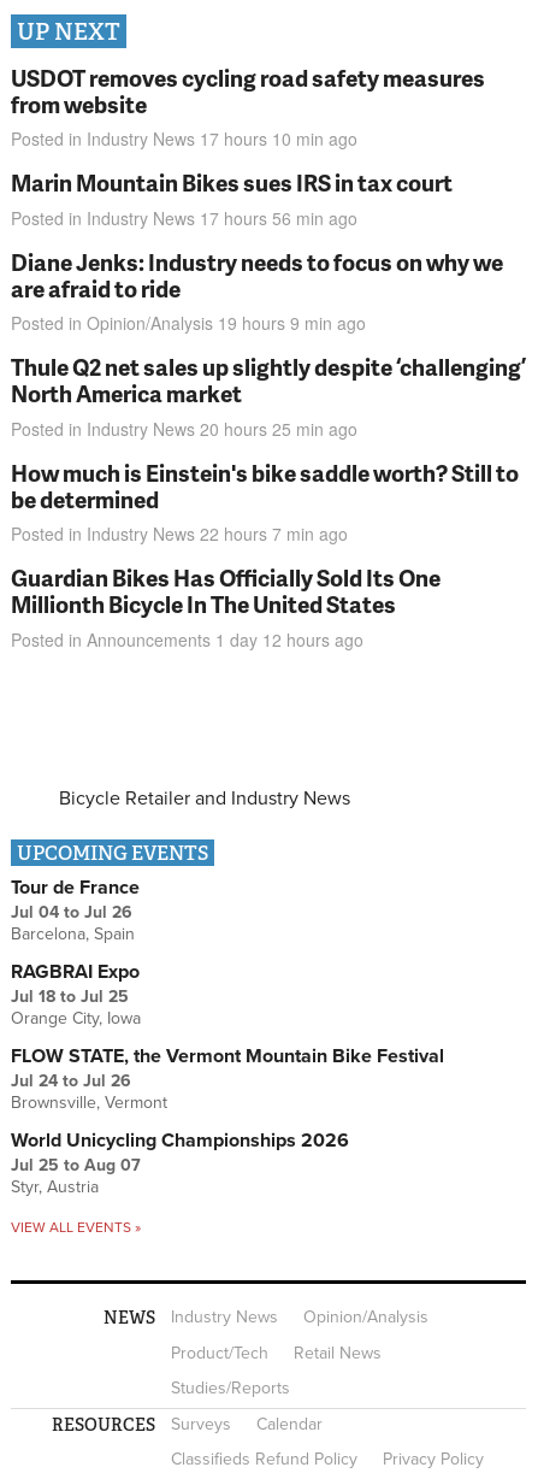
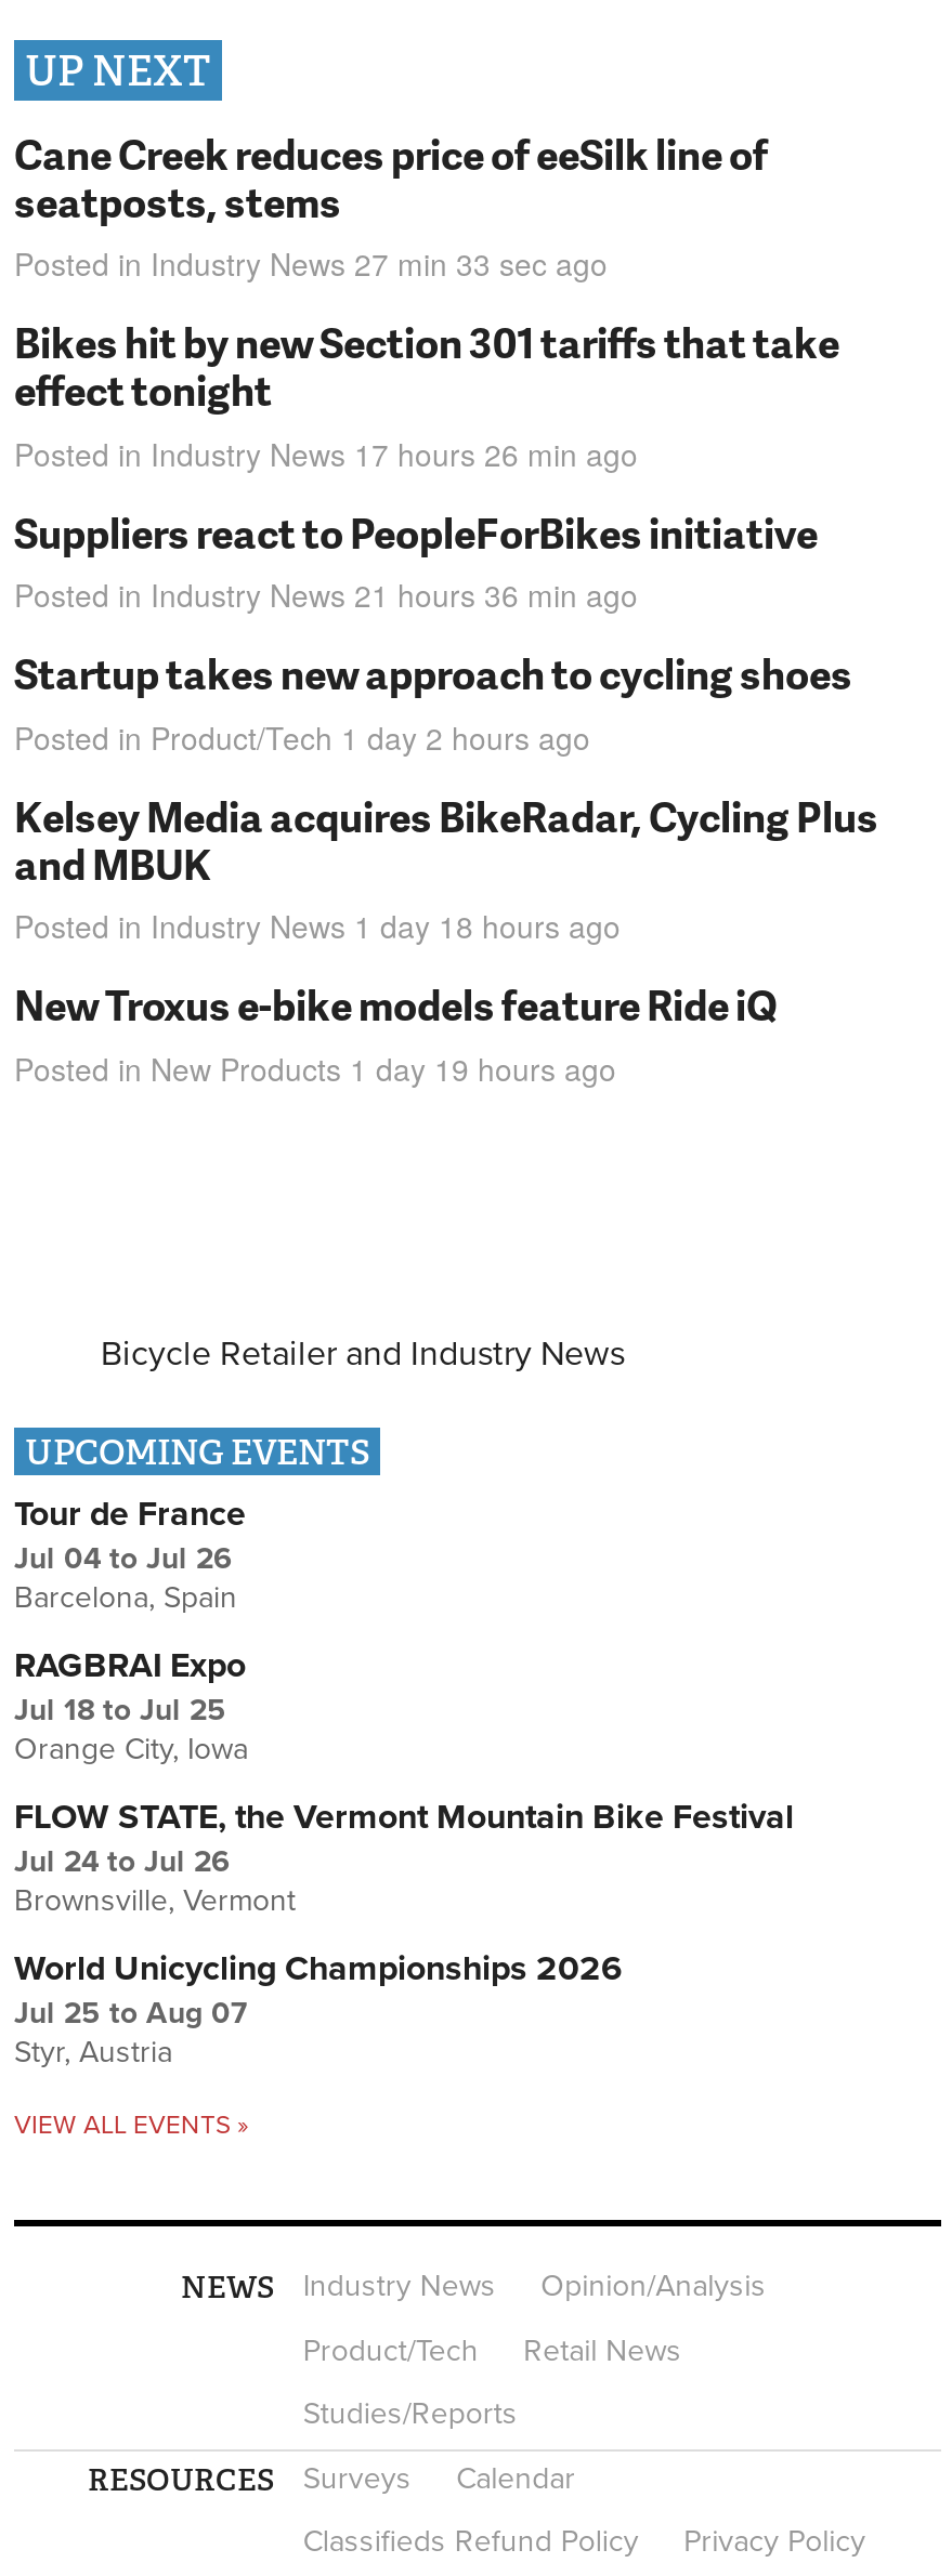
- USDOT removes cycling road safety measures
- from website
- Posted in Industry News 17 hours 10 min ago
+ Cane Creek reduces price of eeSilk line of
+ seatposts, stems
+ Posted in Industry News 27 min 33 sec ago

- Marin Mountain Bikes sues IRS in tax court
- Posted in Industry News 17 hours 56 min ago
+ Bikes hit by new Section 301 tariffs that take
+ effect tonight
+ Posted in Industry News 17 hours 26 min ago

- Diane Jenks: Industry needs to focus on why we
- are afraid to ride
- Posted in Opinion/Analysis 19 hours 9 min ago
+ Suppliers react to PeopleForBikes initiative
+ Posted in Industry News 21 hours 36 min ago

- Thule Q2 net sales up slightly despite ‘challenging’
- North America market
- Posted in Industry News 20 hours 25 min ago
+ Startup takes new approach to cycling shoes
+ Posted in Product/Tech 1 day 2 hours ago

- How much is Einstein's bike saddle worth? Still to
- be determined
- Posted in Industry News 22 hours 7 min ago
+ Kelsey Media acquires BikeRadar, Cycling Plus
+ and MBUK
+ Posted in Industry News 1 day 18 hours ago

- Guardian Bikes Has Officially Sold Its One
- Millionth Bicycle In The United States
- Posted in Announcements 1 day 12 hours ago
+ New Troxus e-bike models feature Ride iQ
+ Posted in New Products 1 day 19 hours ago
